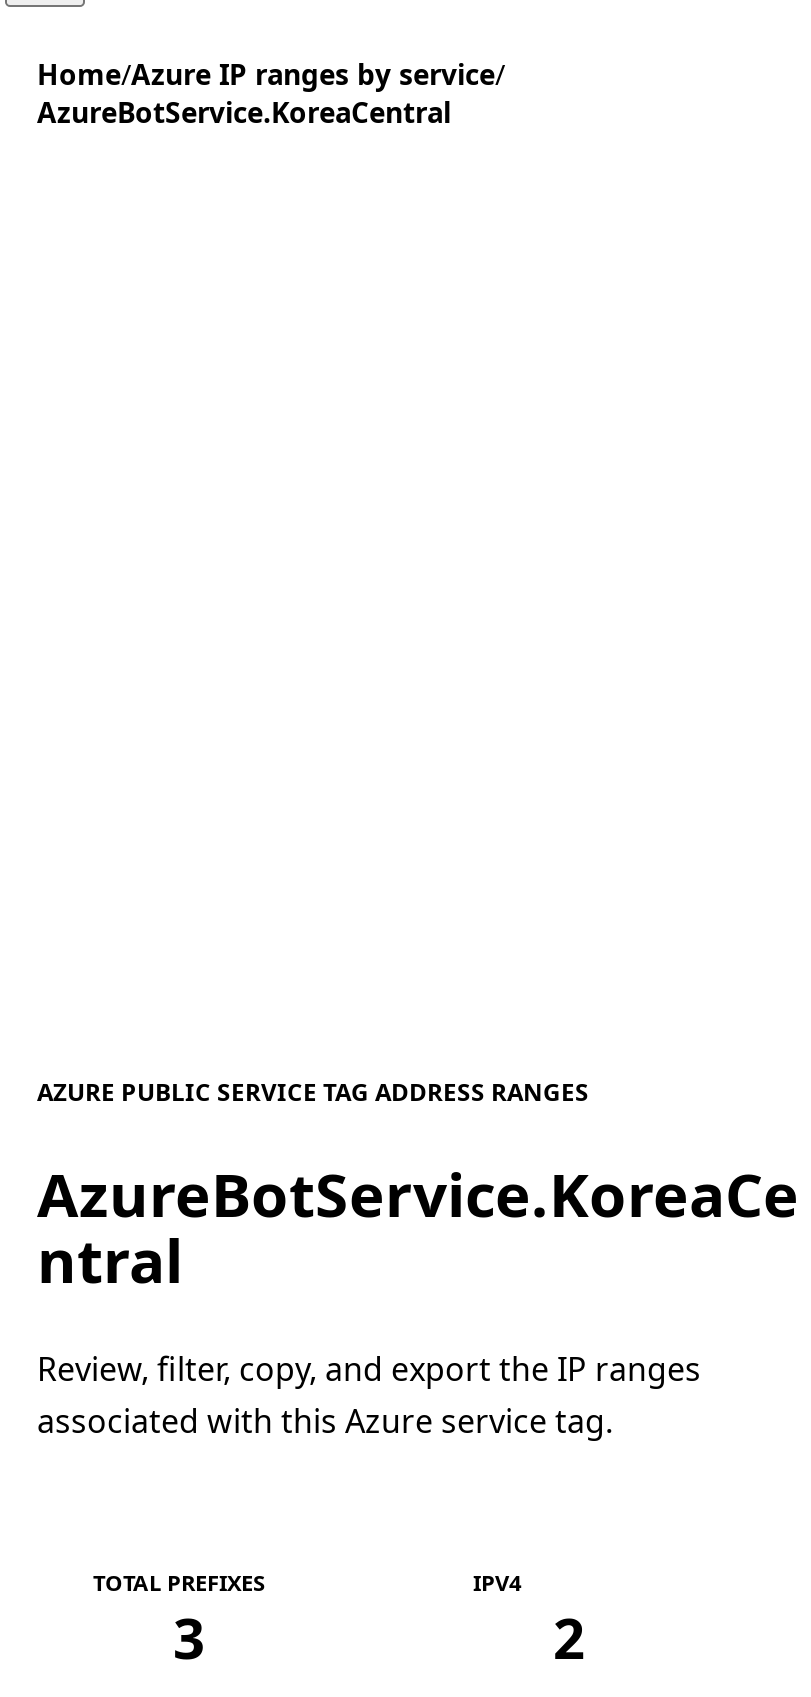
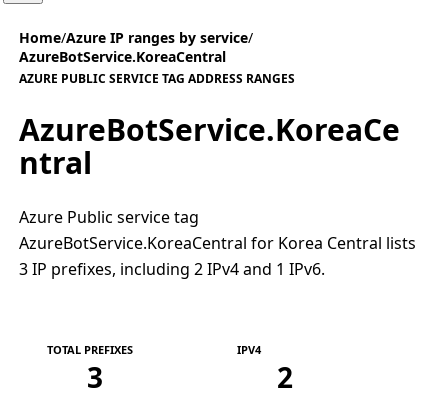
moved up: AZURE PUBLIC SERVICE TAG ADDRESS RANGES | AzureBotService.KoreaCe | ntral

- Review, filter, copy, and export the IP ranges
- associated with this Azure service tag.
+ Azure Public service tag
+ AzureBotService.KoreaCentral for Korea Central lists
+ 3 IP prefixes, including 2 IPv4 and 1 IPv6.
